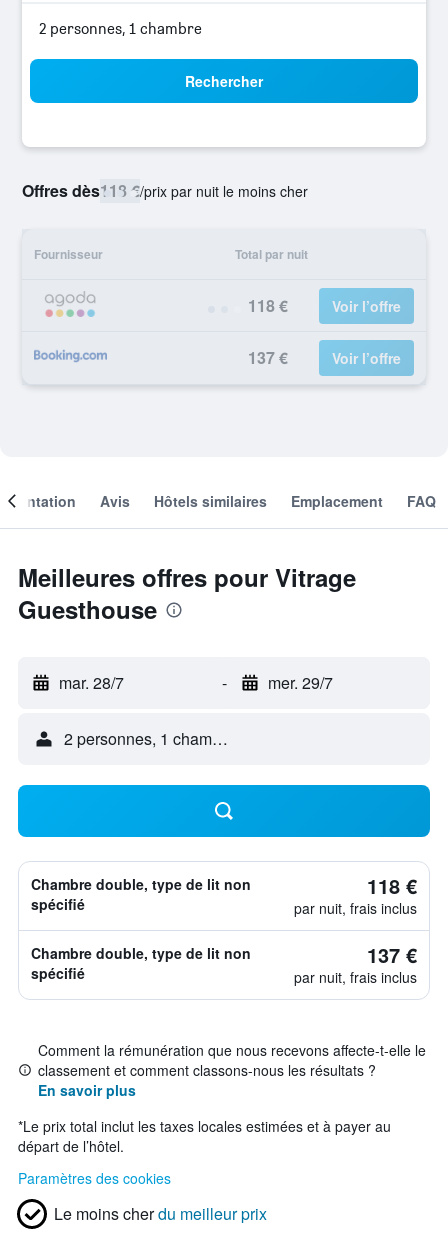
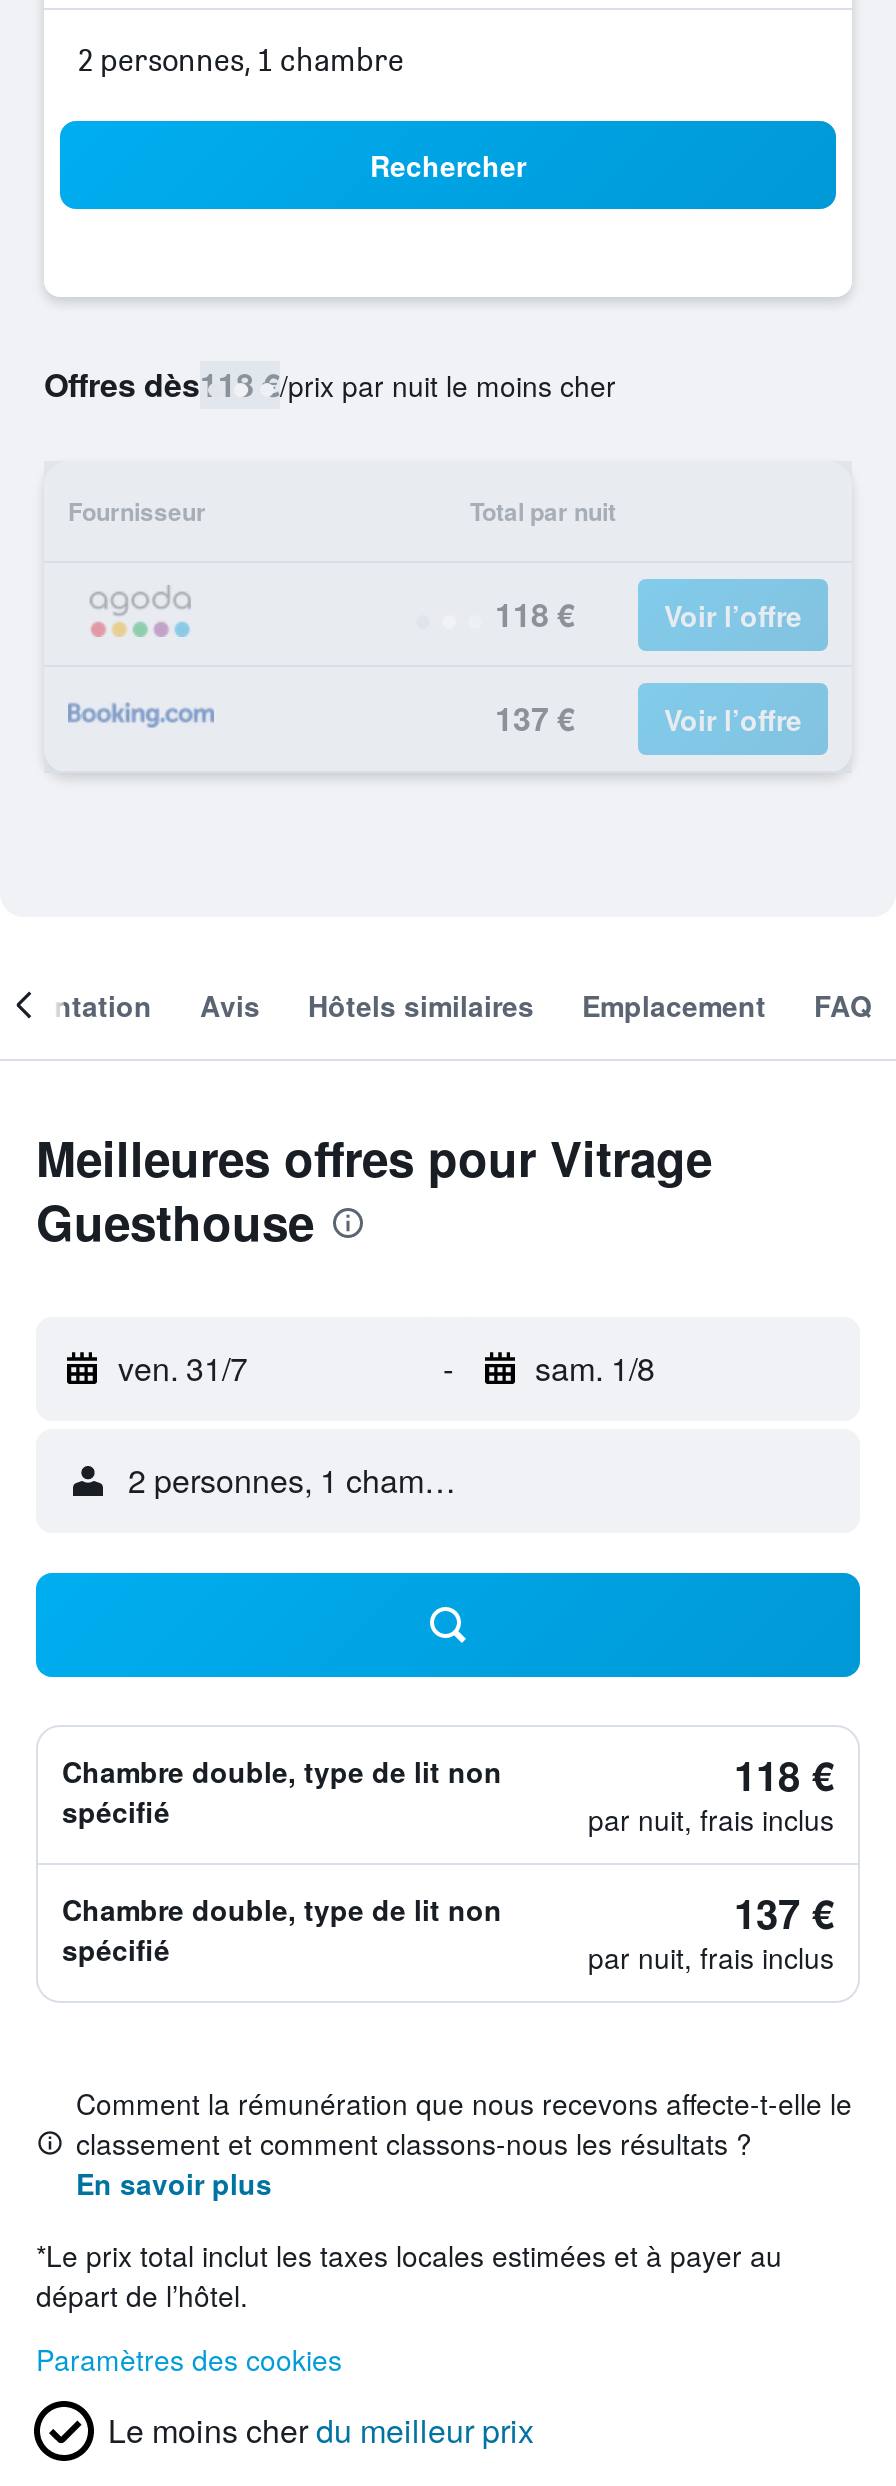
- mar. 28/7
+ ven. 31/7

- mer. 29/7
+ sam. 1/8
